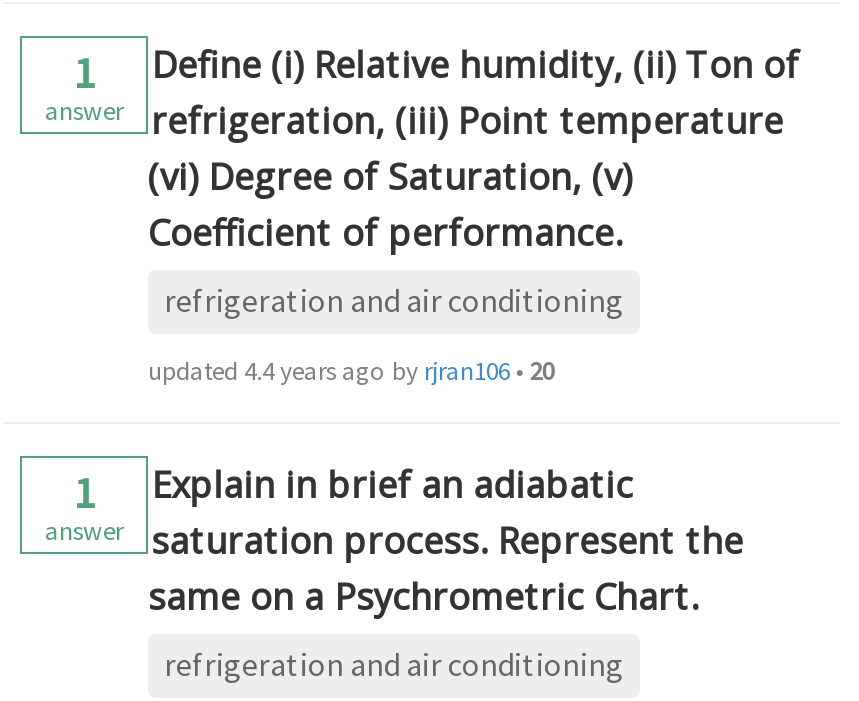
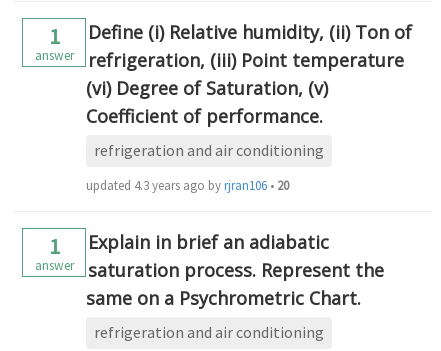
- updated 4.4 years ago by rjran106 • 20
+ updated 4.3 years ago by rjran106 • 20
